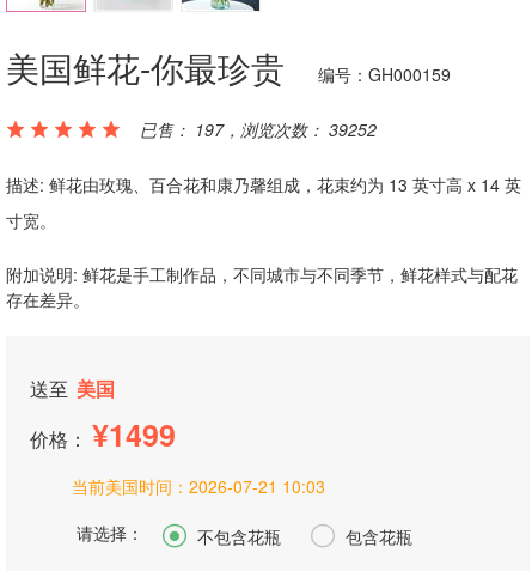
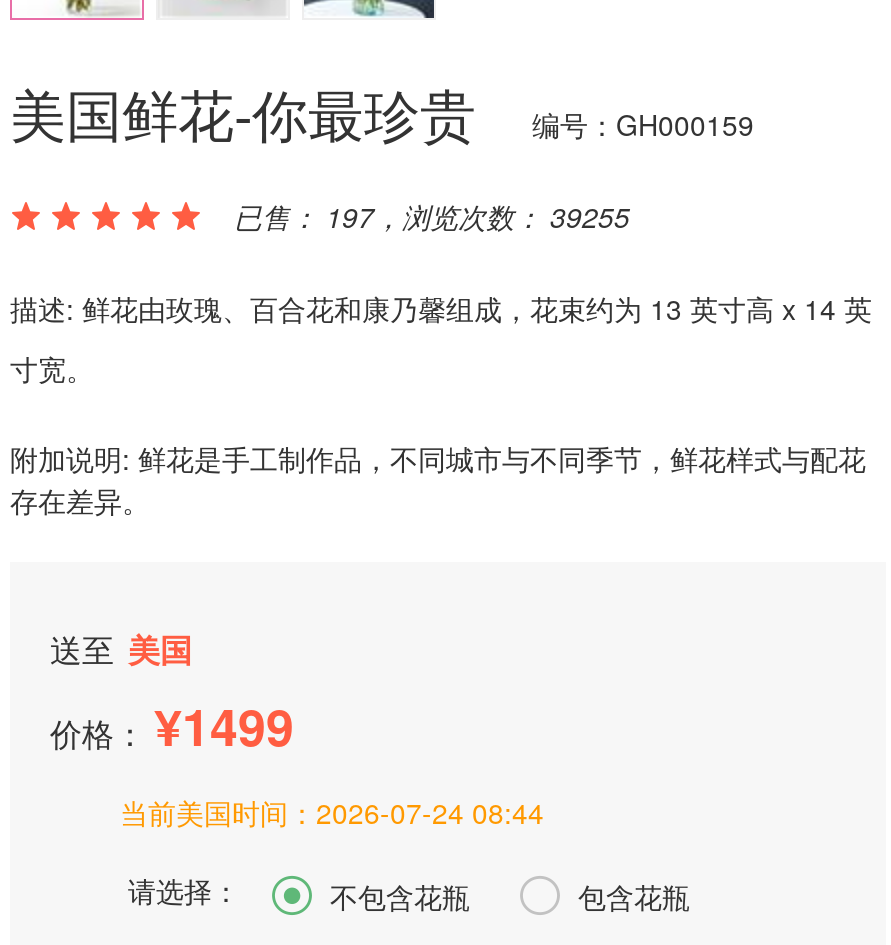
- 已售： 197，浏览次数： 39252
+ 已售： 197，浏览次数： 39255

- 当前美国时间：2026-07-21 10:03
+ 当前美国时间：2026-07-24 08:44
